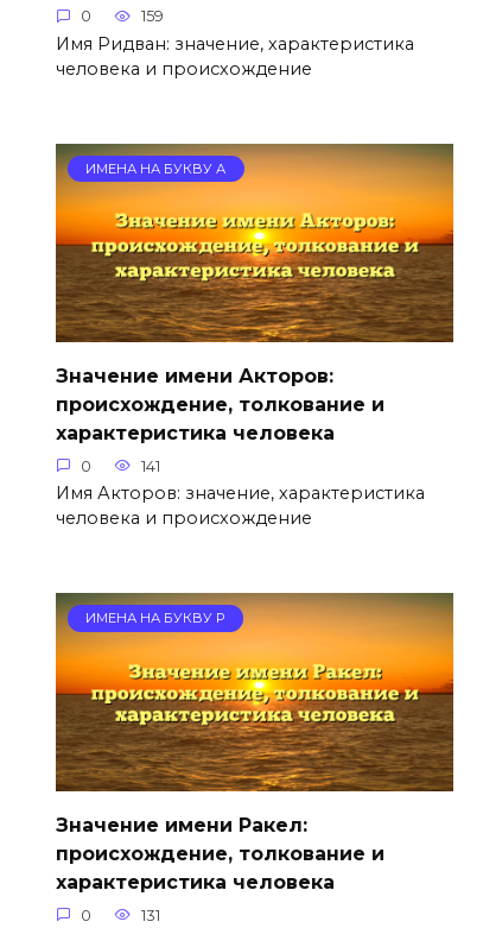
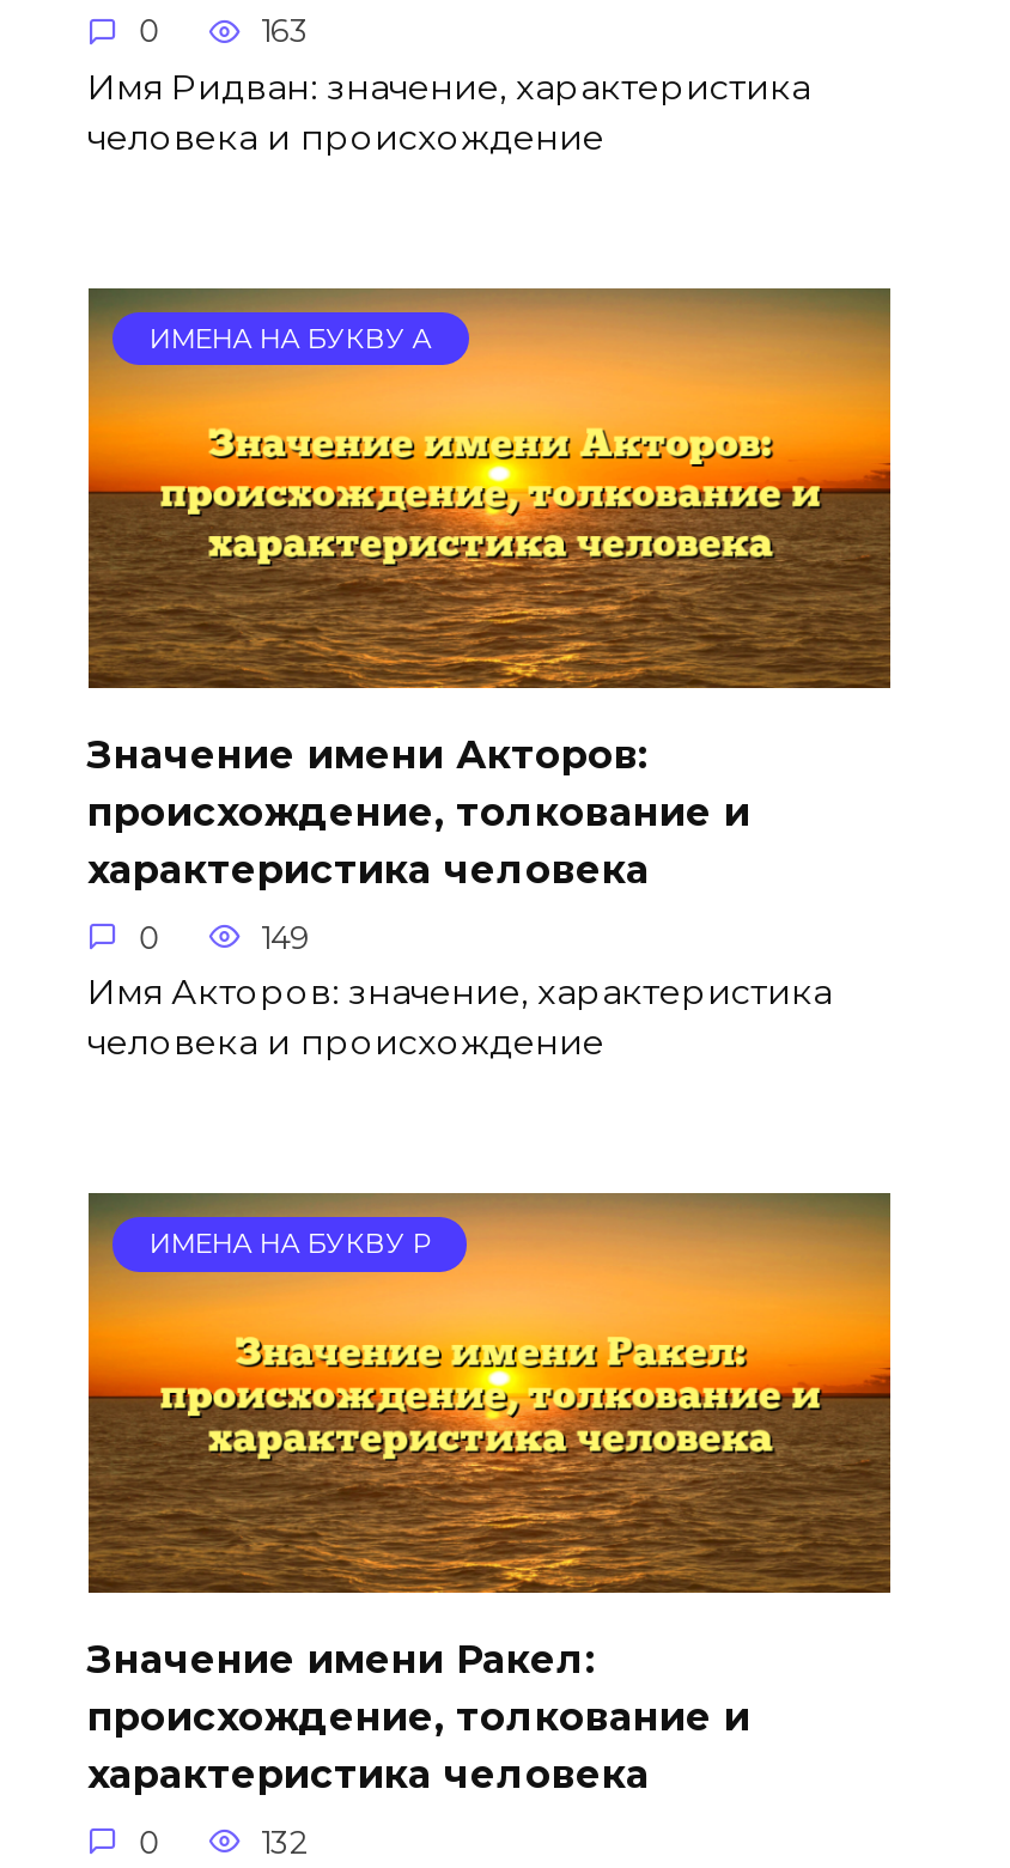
- 159
+ 163

- 141
+ 149

- 131
+ 132
